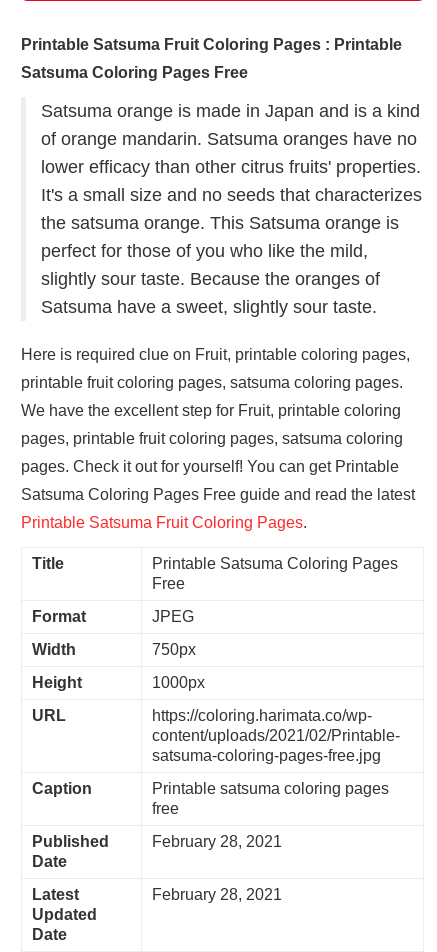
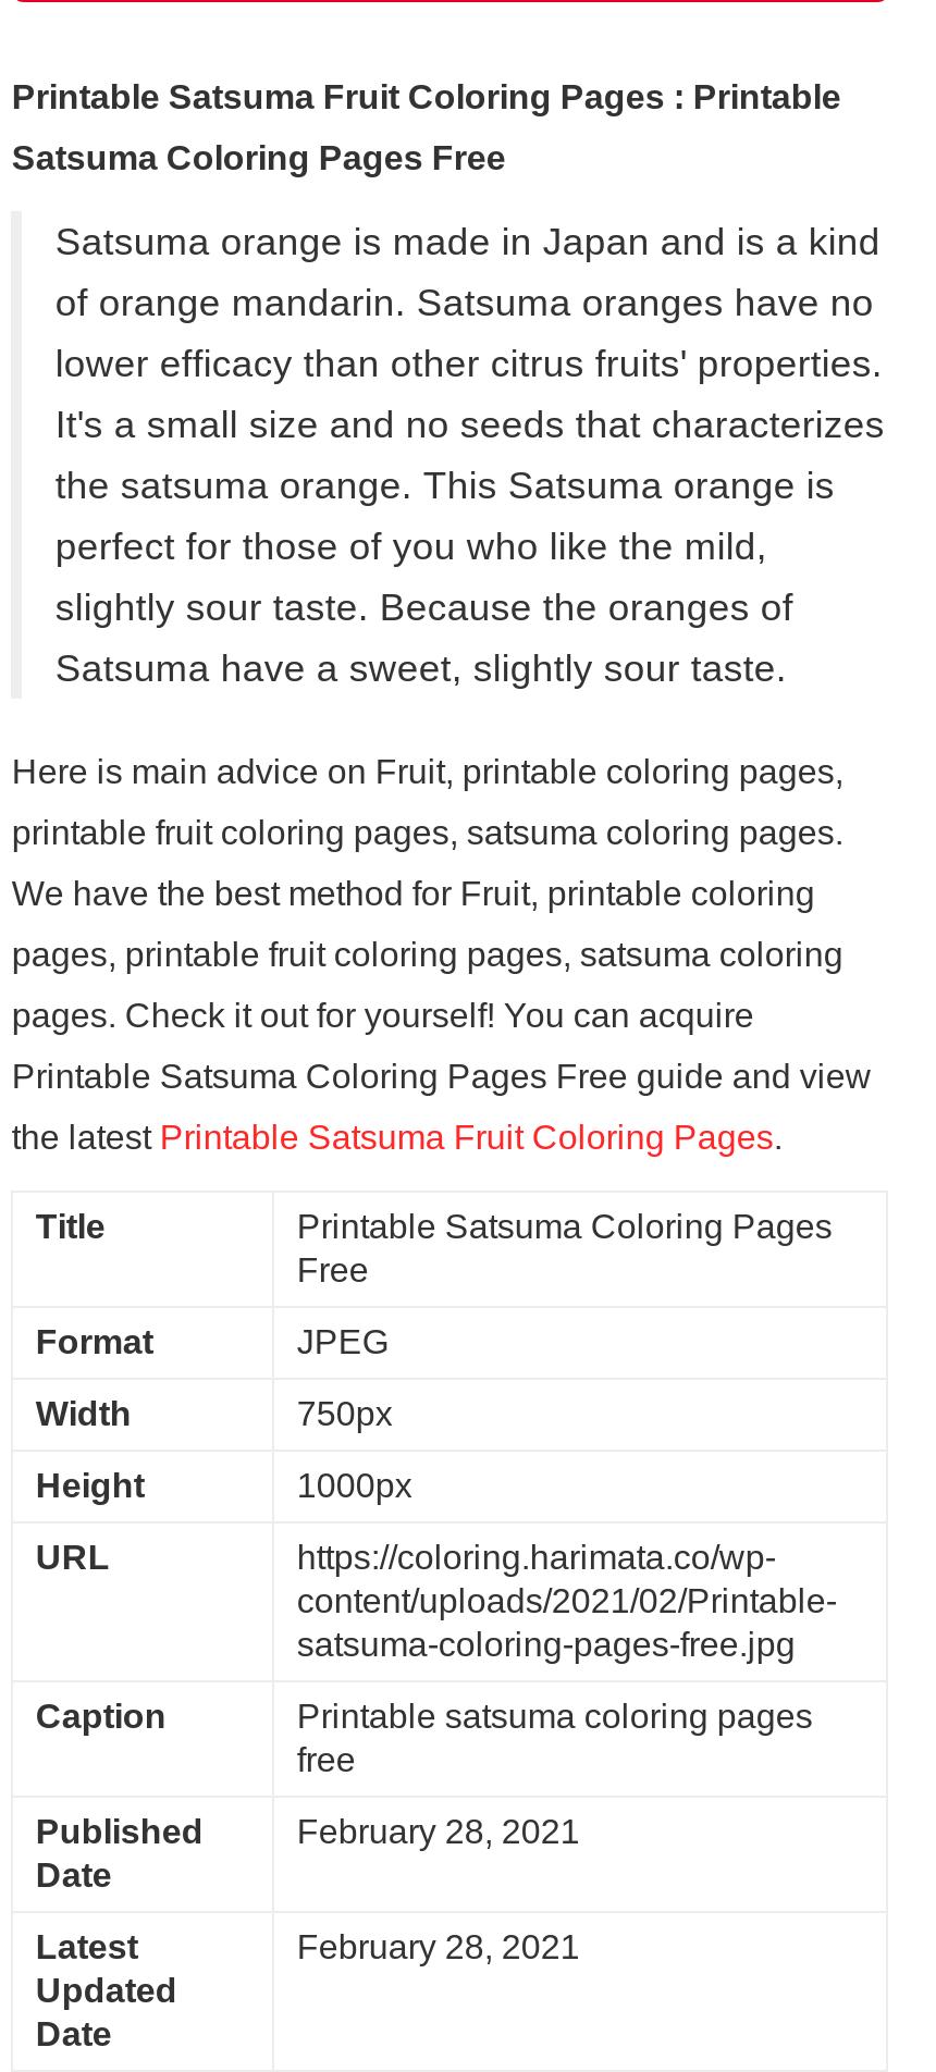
- Here is required clue on Fruit, printable coloring pages,
+ Here is main advice on Fruit, printable coloring pages,

- We have the excellent step for Fruit, printable coloring
+ We have the best method for Fruit, printable coloring

- pages. Check it out for yourself! You can get Printable
+ pages. Check it out for yourself! You can acquire

- Satsuma Coloring Pages Free guide and read the latest
+ Printable Satsuma Coloring Pages Free guide and view

- Printable Satsuma Fruit Coloring Pages.
+ the latest Printable Satsuma Fruit Coloring Pages.
